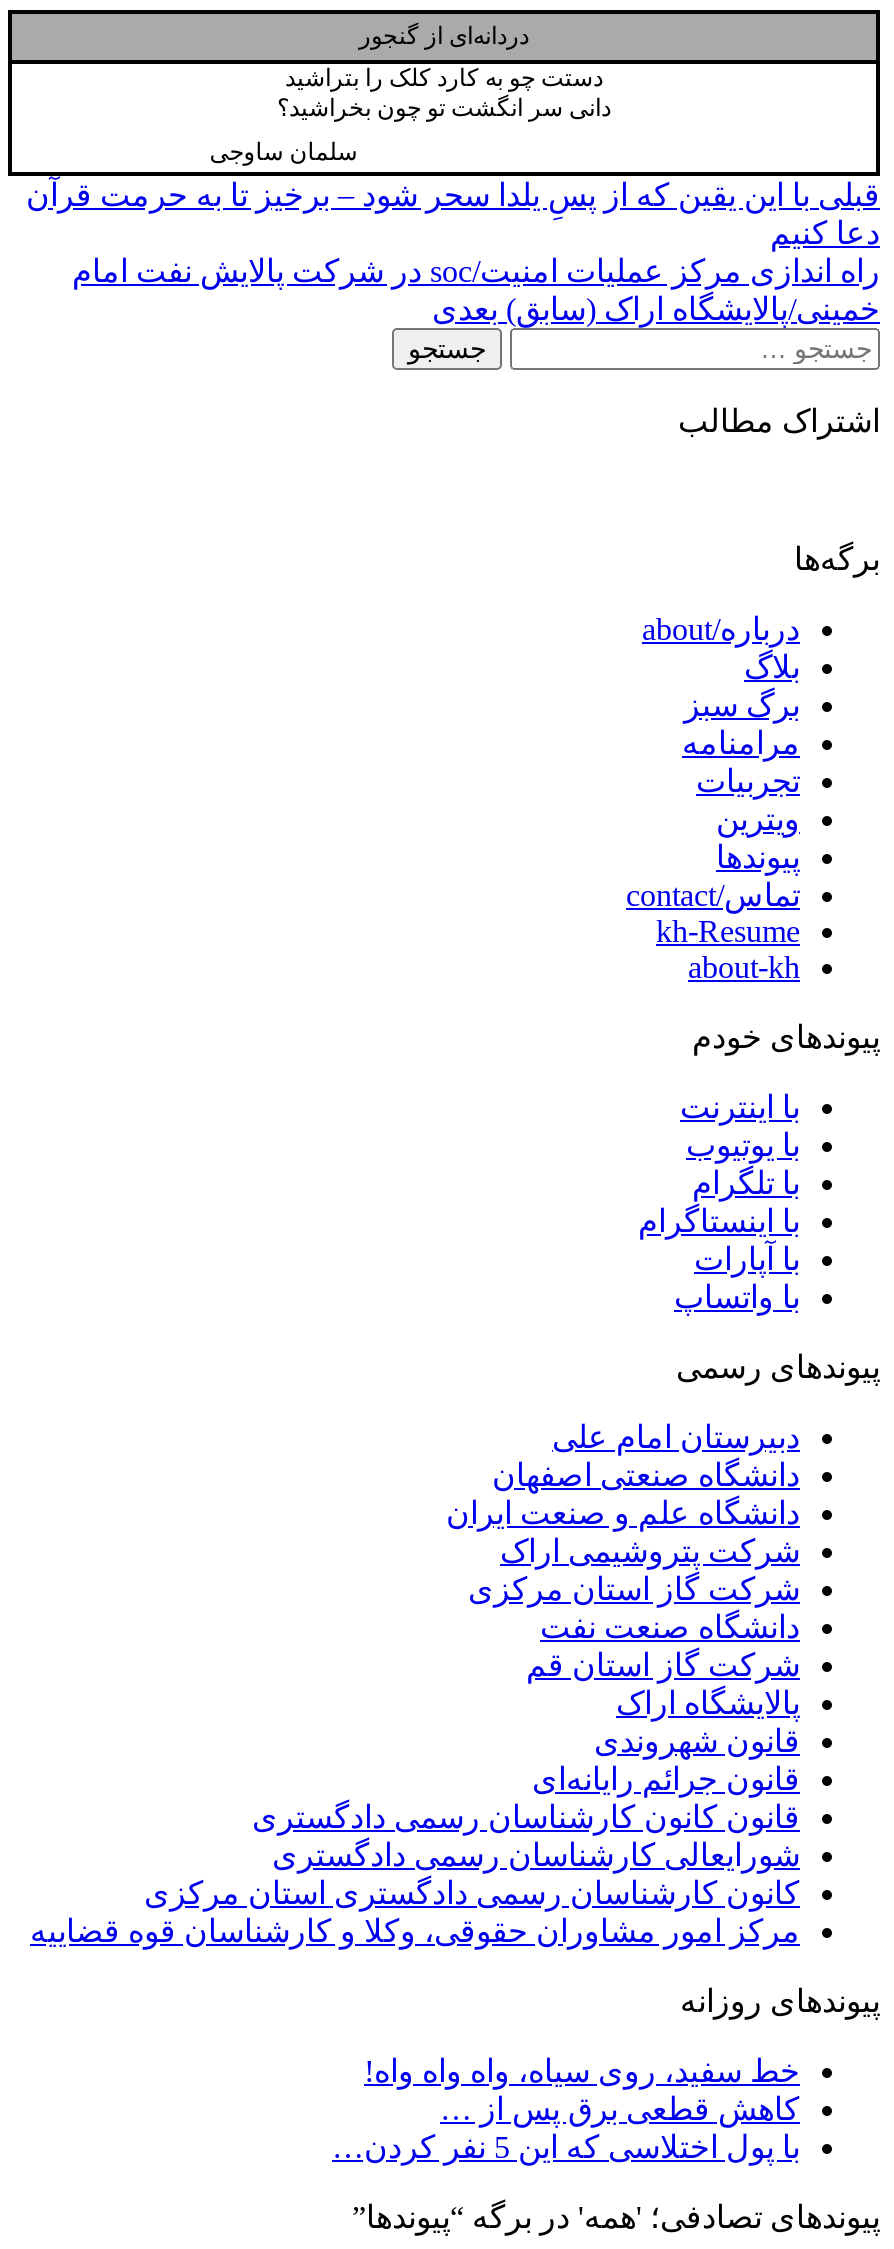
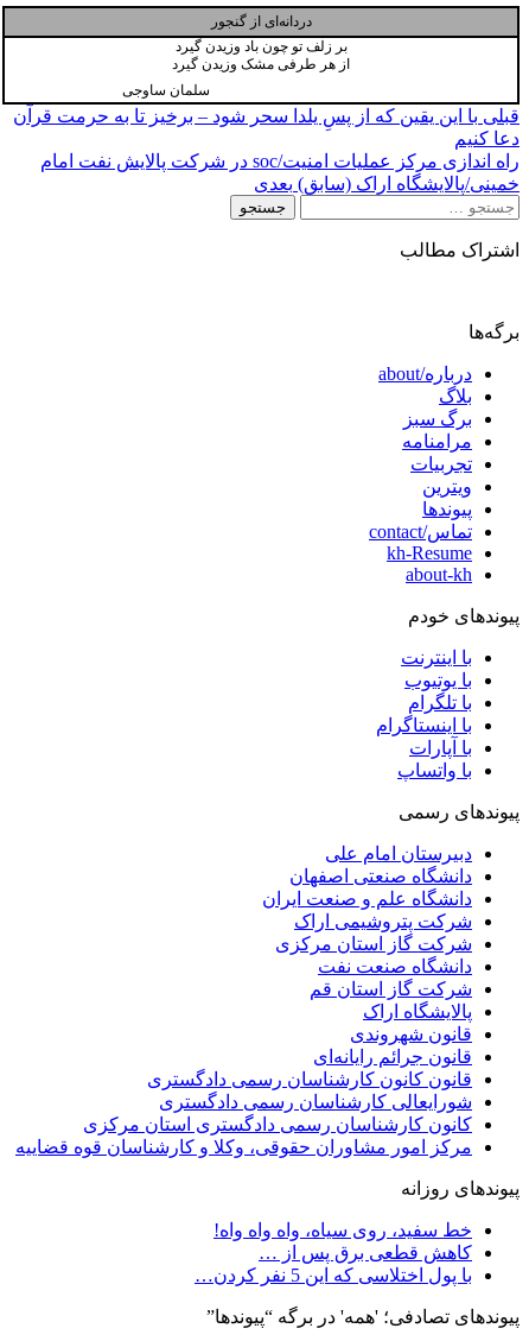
- دستت چو به کارد کلک را بتراشید
- دانی سر انگشت تو چون بخراشید؟
+ بر زلف تو چون باد وزیدن گیرد
+ از هر طرفی مشک وزیدن گیرد
